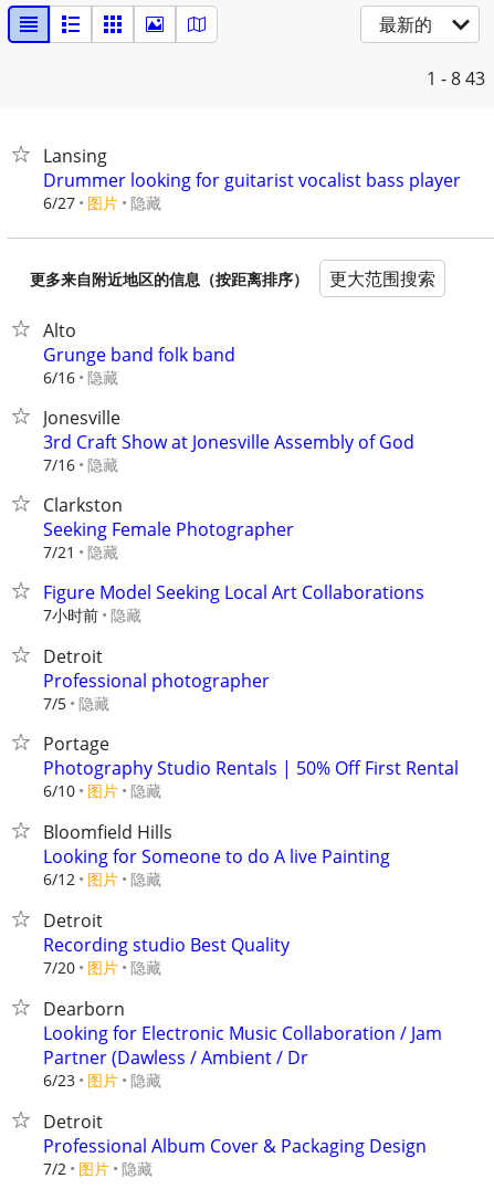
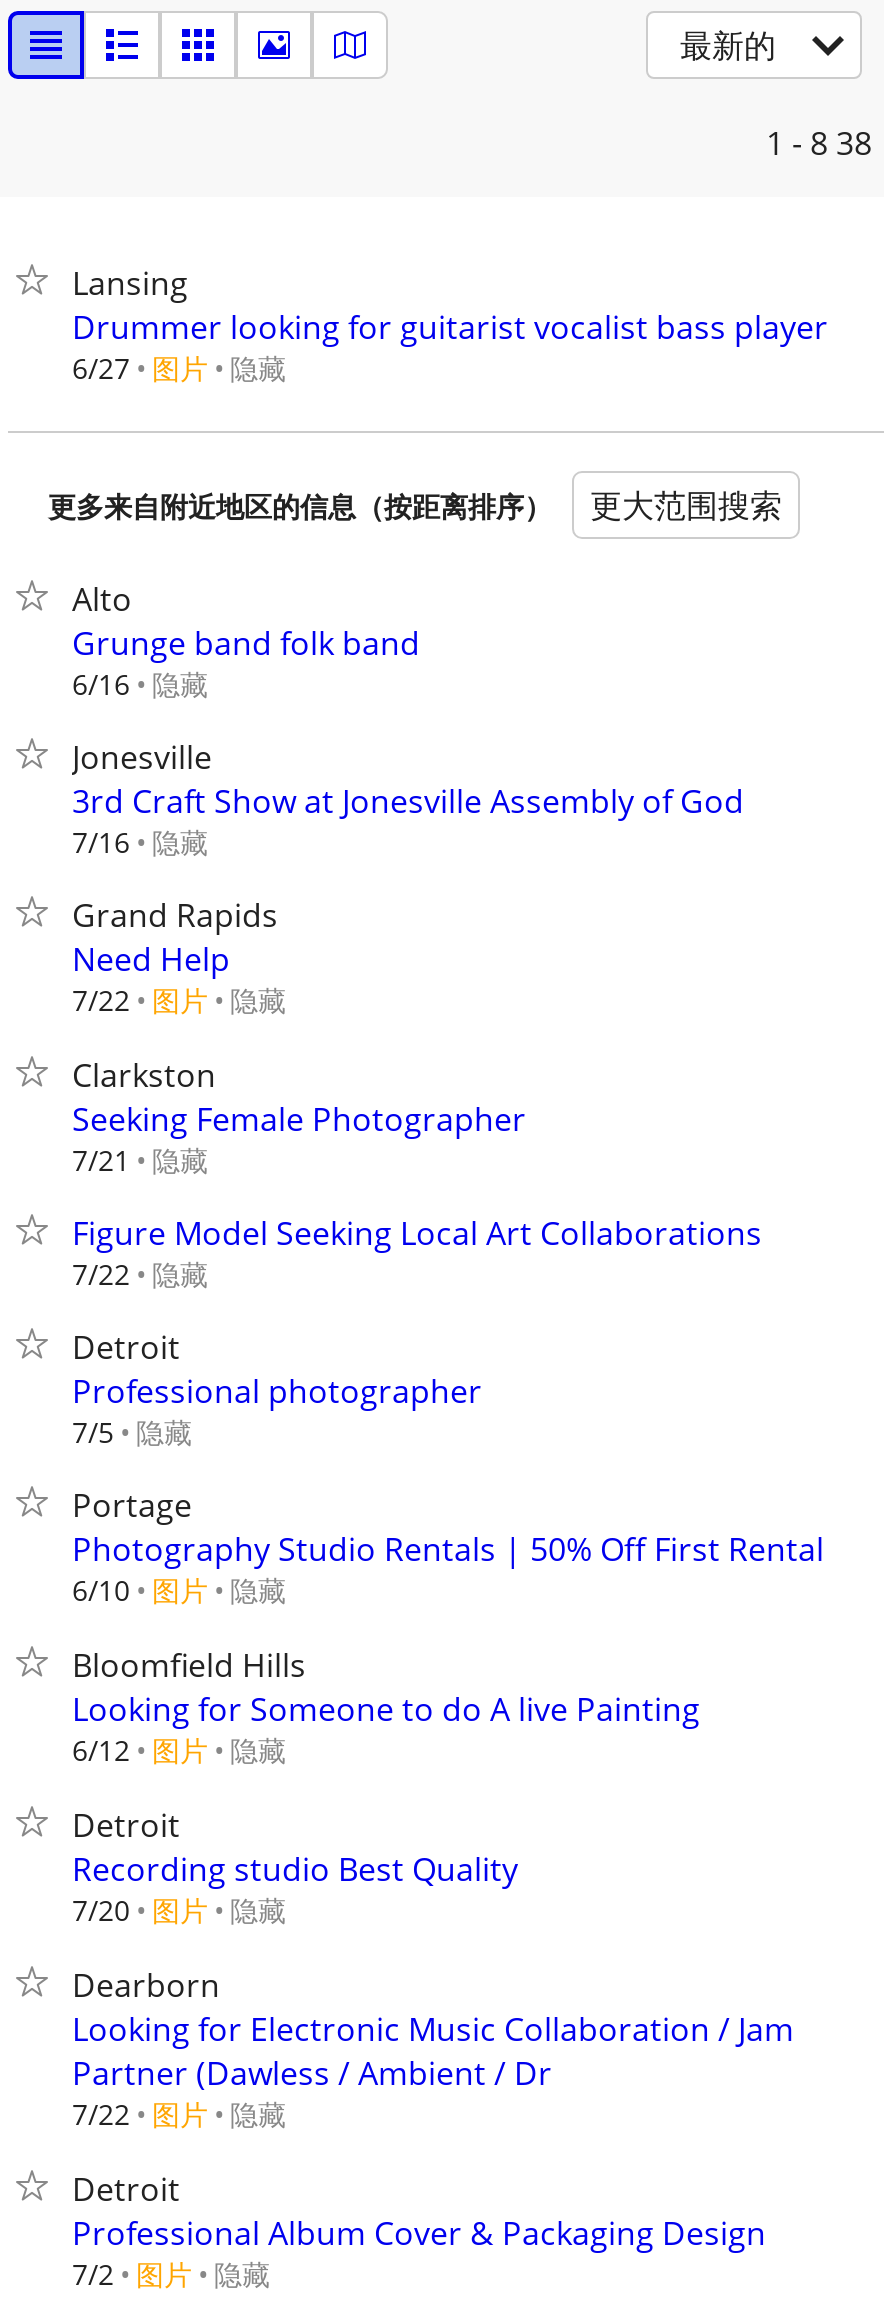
- 1 - 8 43
+ 1 - 8 38

+ Grand Rapids
+ Need Help
+ 7/22 图片 隐藏

- 7小时前 隐藏
+ 7/22 隐藏

- 6/23 图片 隐藏
+ 7/22 图片 隐藏
